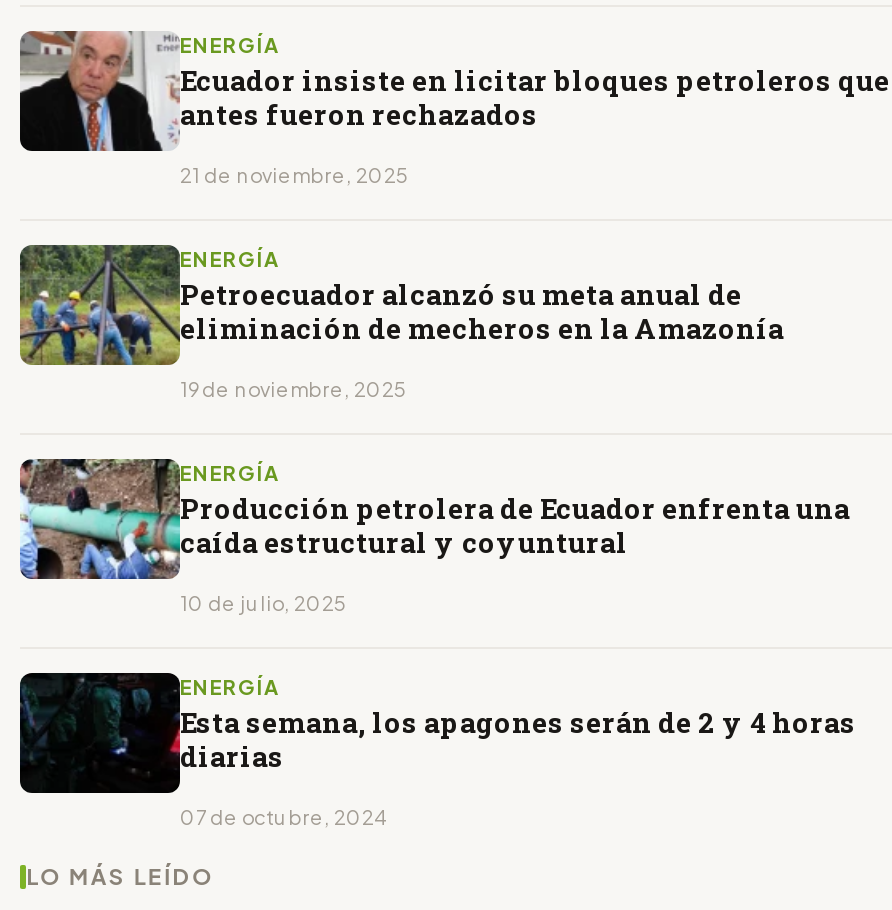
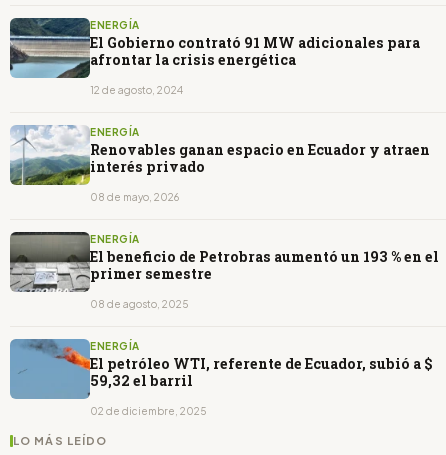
- [image]
- Ecuador insiste en licitar bloques petroleros que
- antes fueron rechazados
+ [image]
+ El Gobierno contrató 91 MW adicionales para
+ afrontar la crisis energética

- 21 de noviembre, 2025
+ 12 de agosto, 2024

- [image]
- Petroecuador alcanzó su meta anual de
- eliminación de mecheros en la Amazonía
+ [image]
+ Renovables ganan espacio en Ecuador y atraen
+ interés privado

- 19 de noviembre, 2025
+ 08 de mayo, 2026

- [image]
- Producción petrolera de Ecuador enfrenta una
- caída estructural y coyuntural
+ [image]
+ El beneficio de Petrobras aumentó un 193 % en el
+ primer semestre

- 10 de julio, 2025
+ 08 de agosto, 2025

- [image]
- Esta semana, los apagones serán de 2 y 4 horas
- diarias
+ [image]
+ El petróleo WTI, referente de Ecuador, subió a $
+ 59,32 el barril

- 07 de octubre, 2024
+ 02 de diciembre, 2025
